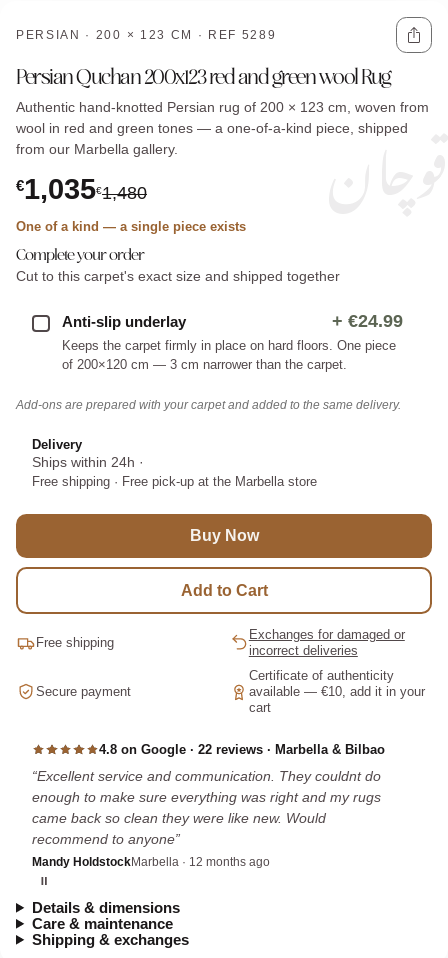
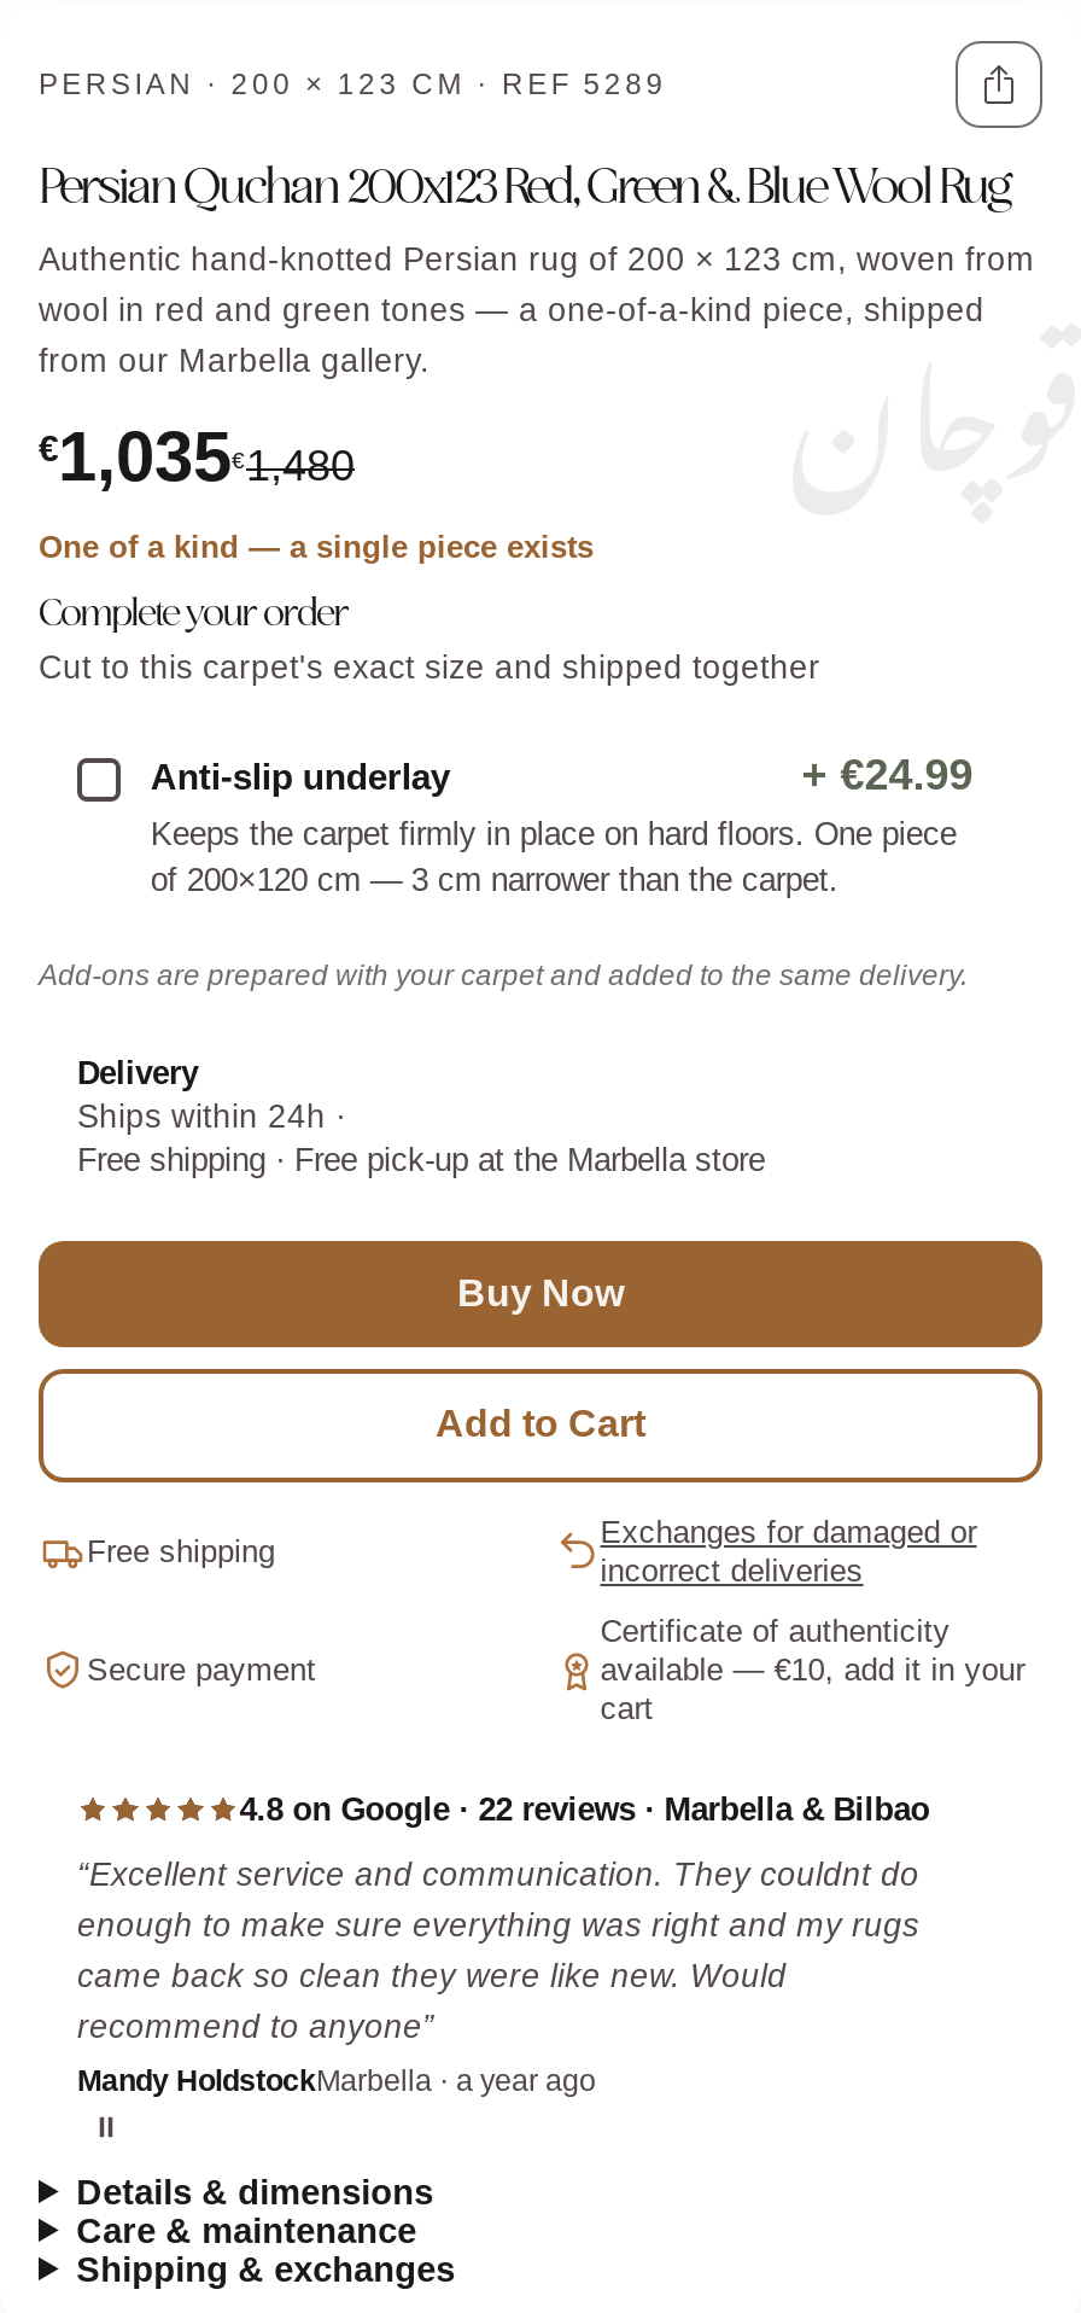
- Persian Quchan 200x123 red and green wool Rug
+ Persian Quchan 200x123 Red, Green & Blue Wool Rug

- Mandy HoldstockMarbella · 12 months ago
+ Mandy HoldstockMarbella · a year ago
